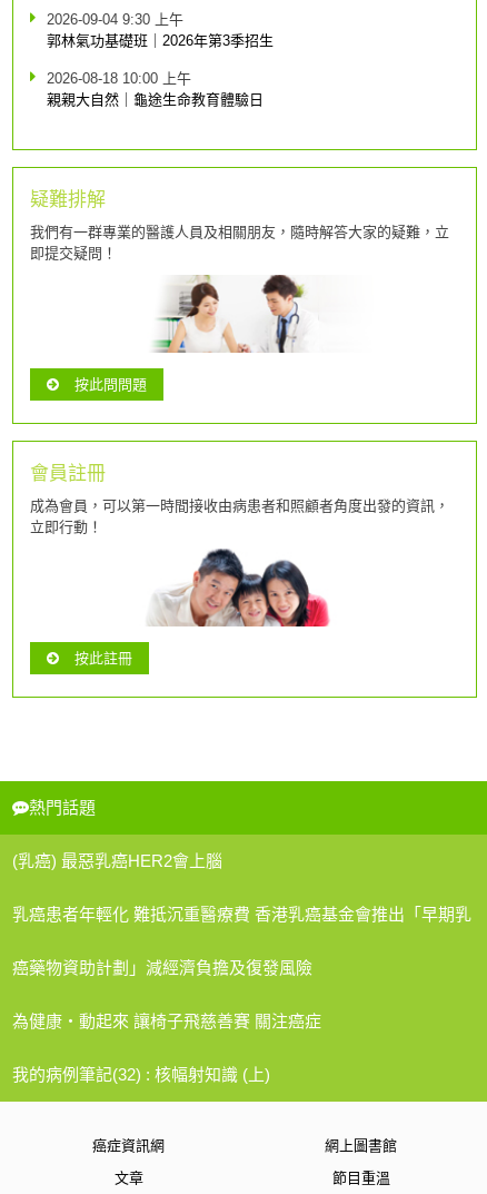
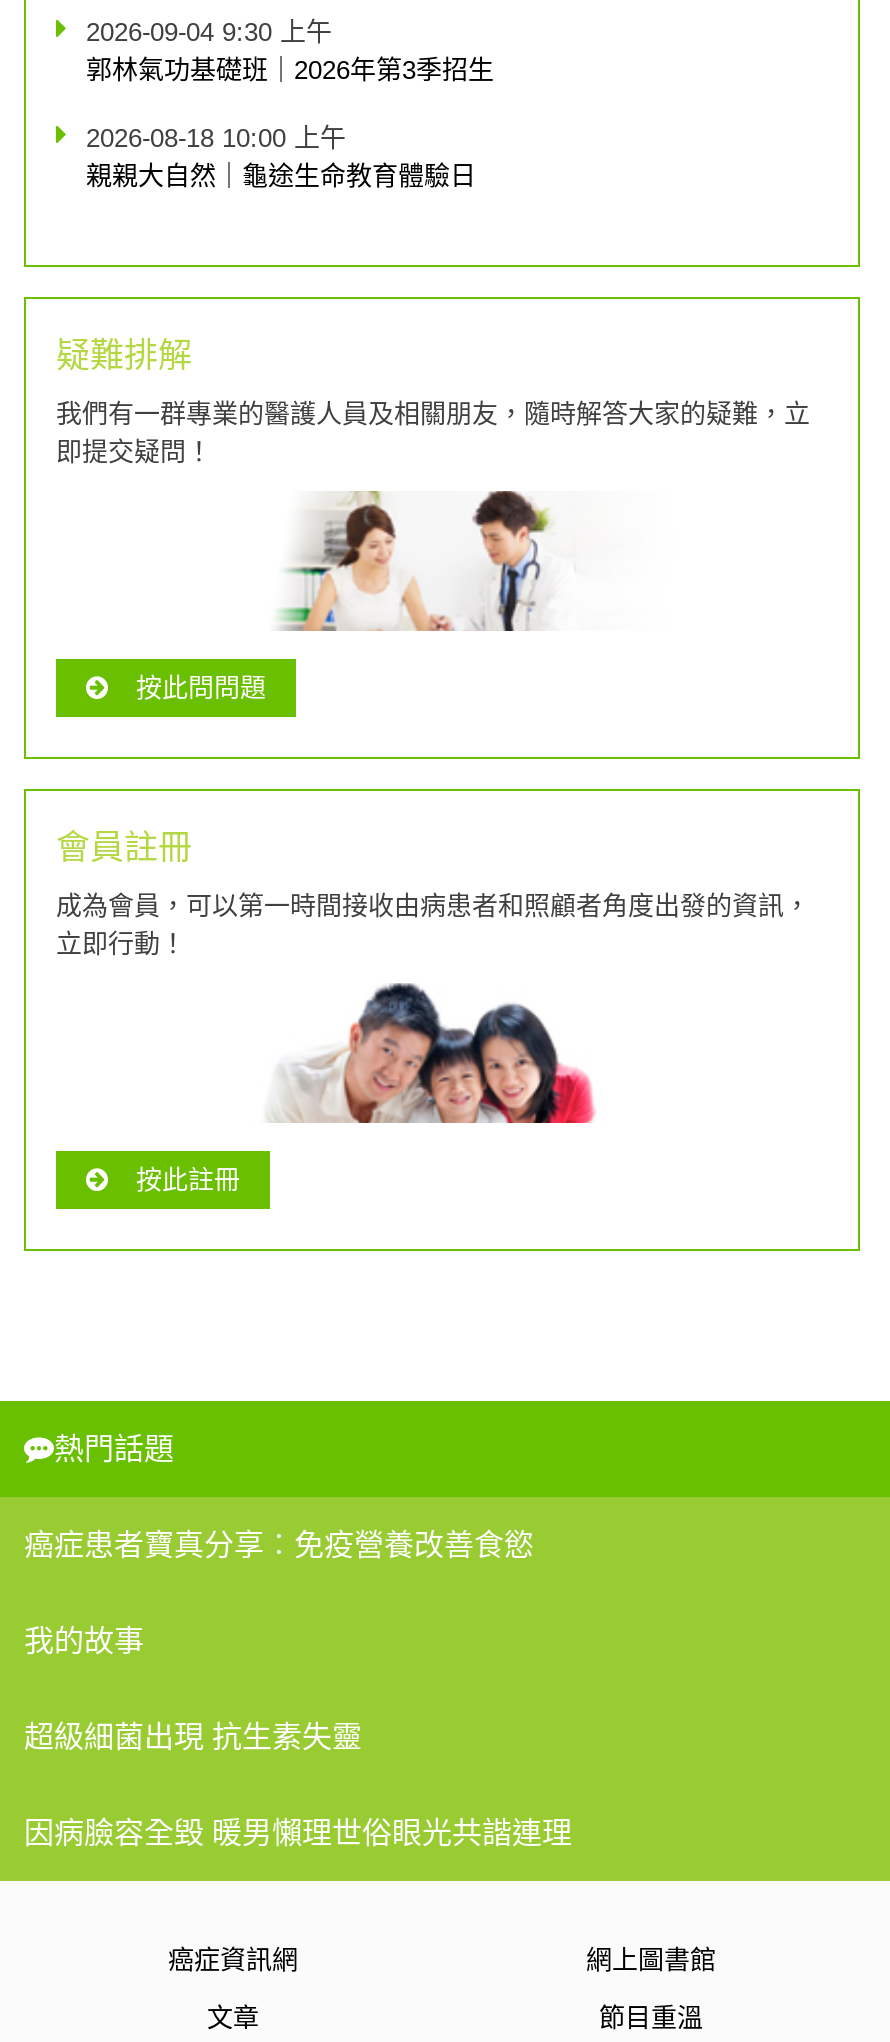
- (乳癌) 最惡乳癌HER2會上腦
- 乳癌患者年輕化 難抵沉重醫療費 香港乳癌基金會推出「早期乳
- 癌藥物資助計劃」減經濟負擔及復發風險
- 為健康‧動起來 讓椅子飛慈善賽 關注癌症
- 我的病例筆記(32) : 核幅射知識 (上)
+ 癌症患者寶真分享︰免疫營養改善食慾
+ 我的故事
+ 超級細菌出現 抗生素失靈
+ 因病臉容全毀 暖男懶理世俗眼光共諧連理
